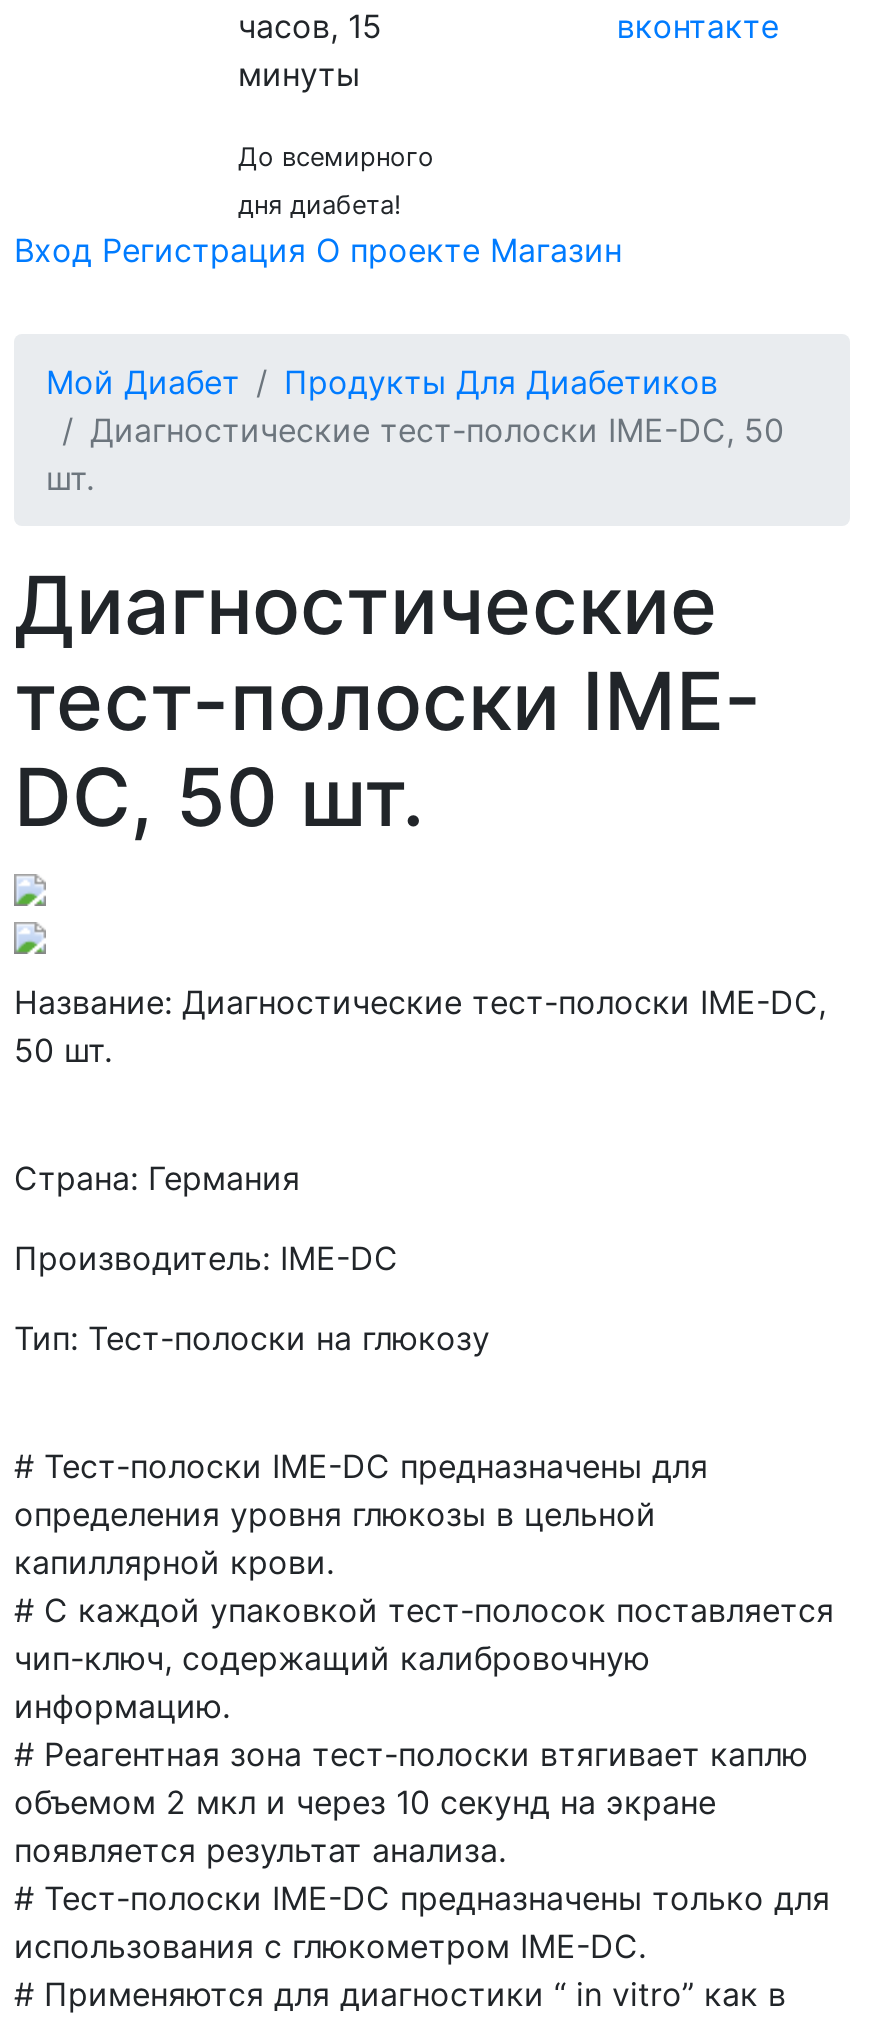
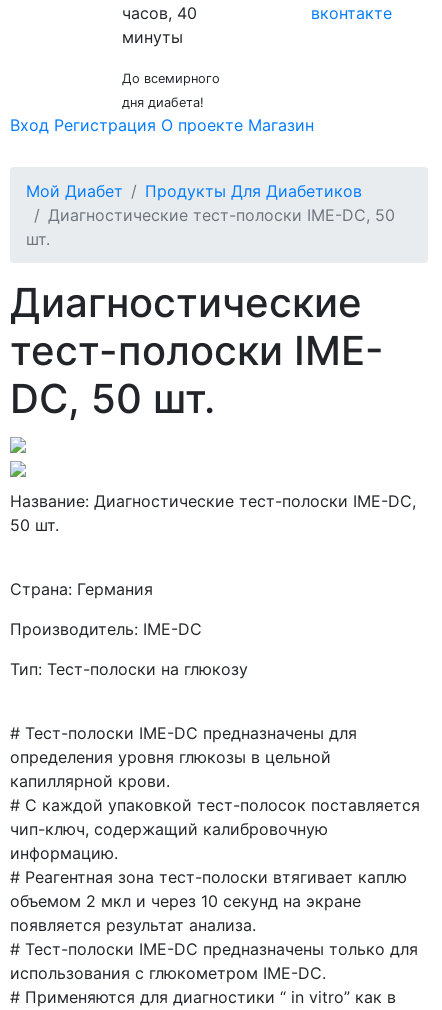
- часов, 15
+ часов, 40
